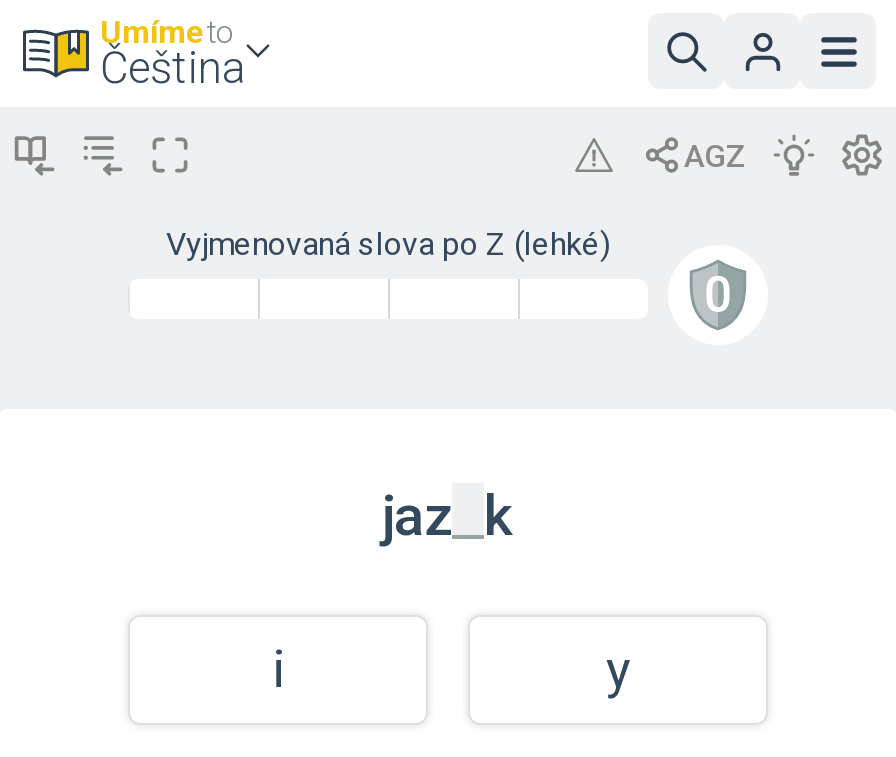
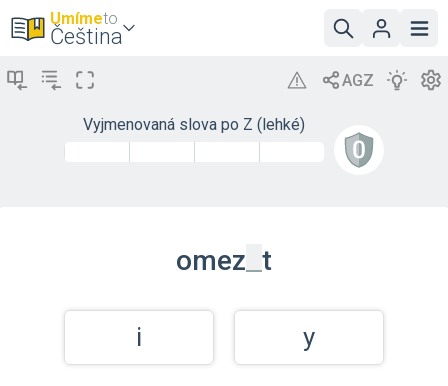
- jaz _ k
+ omez _ t
